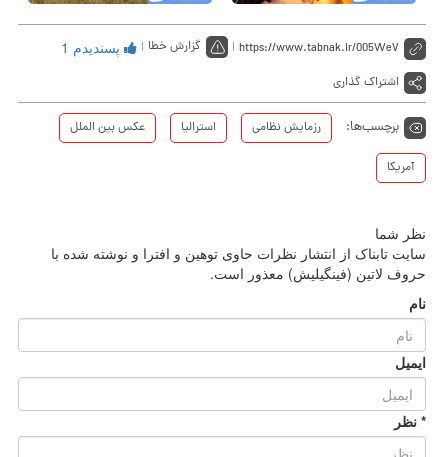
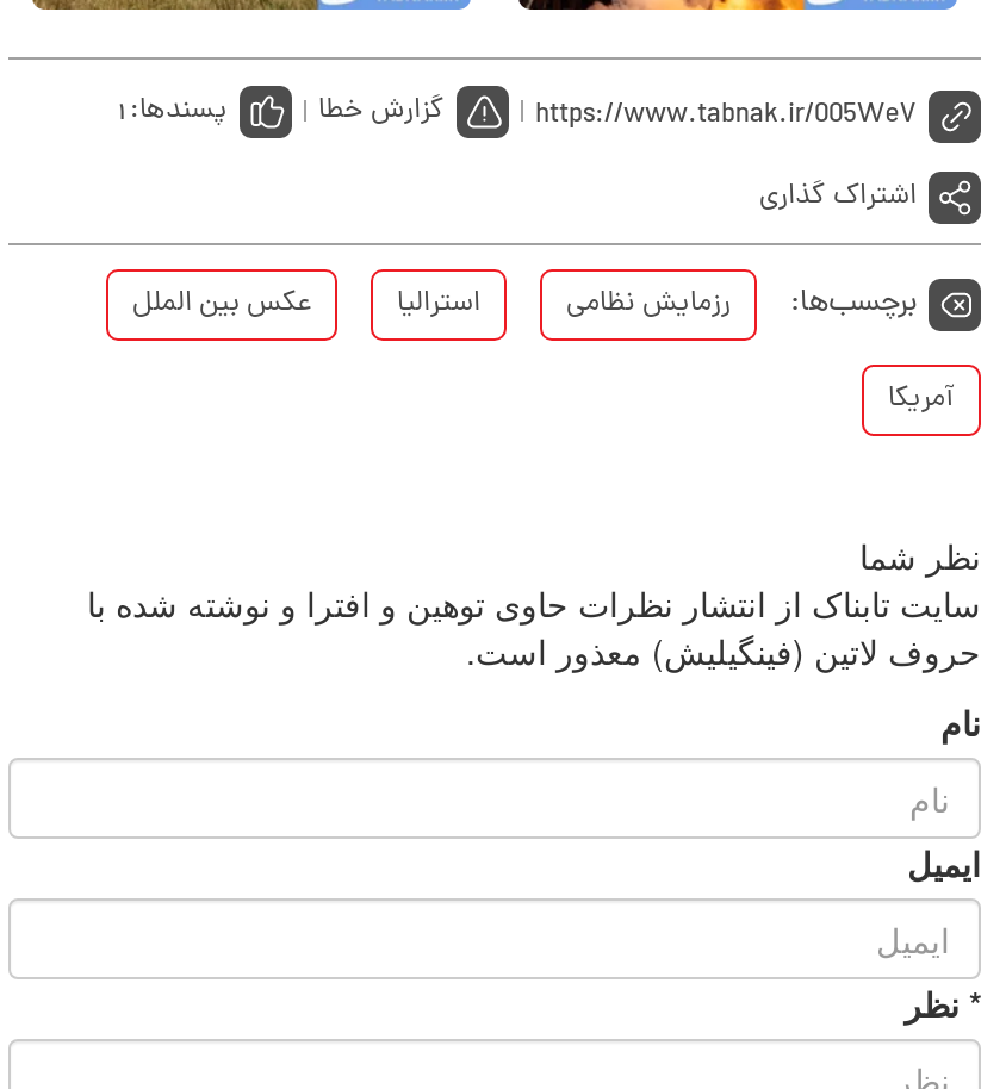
- پسندیدم 1
+ پسندها: 1
